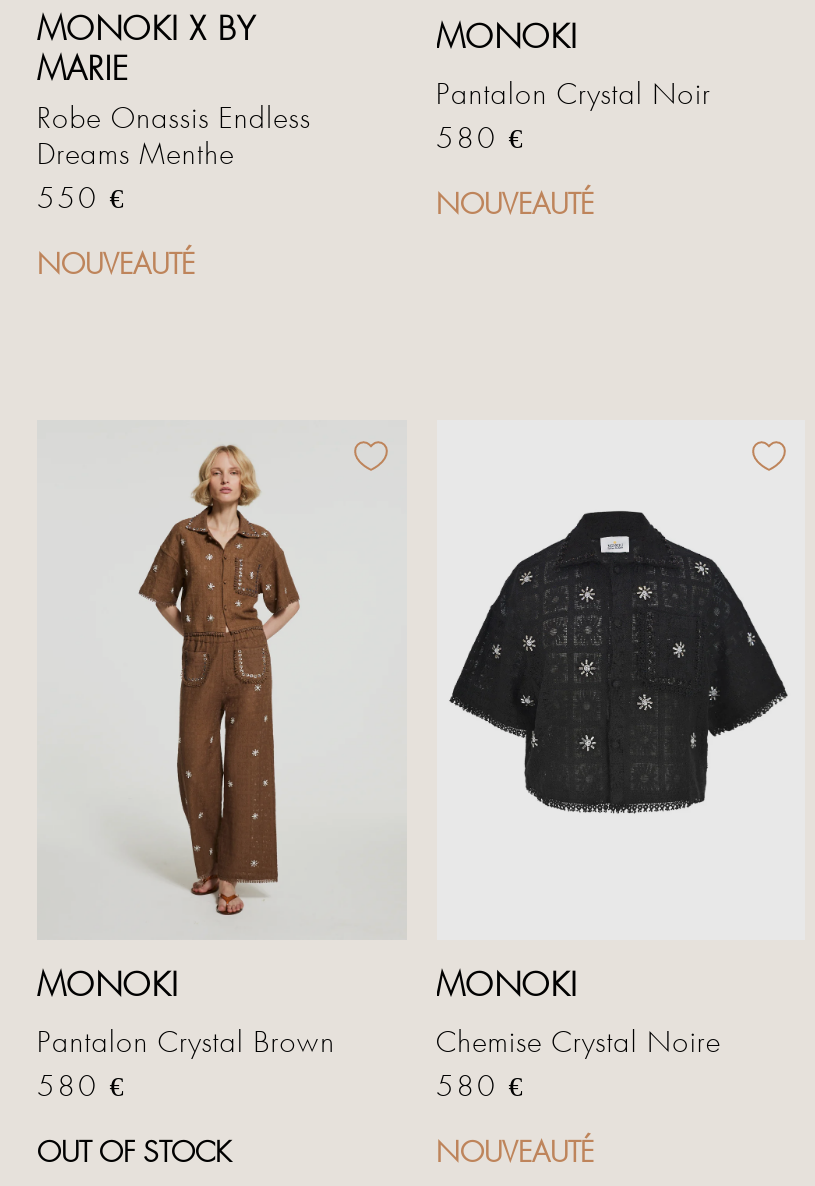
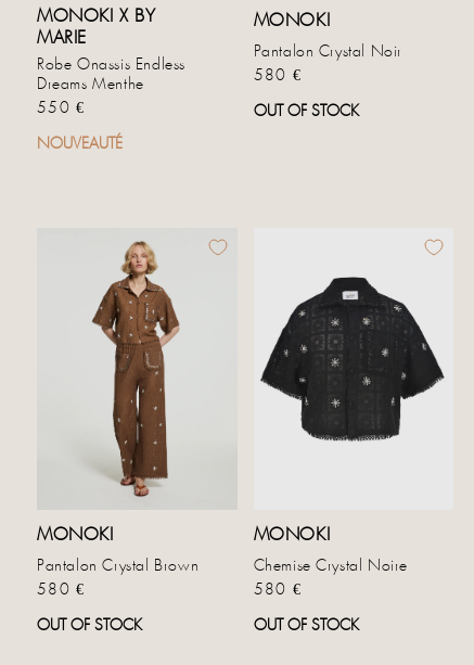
- NOUVEAUTÉ
+ OUT OF STOCK

- NOUVEAUTÉ
+ OUT OF STOCK
